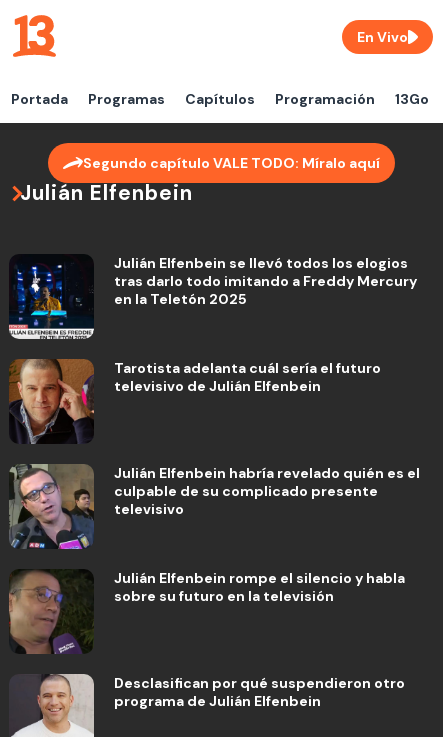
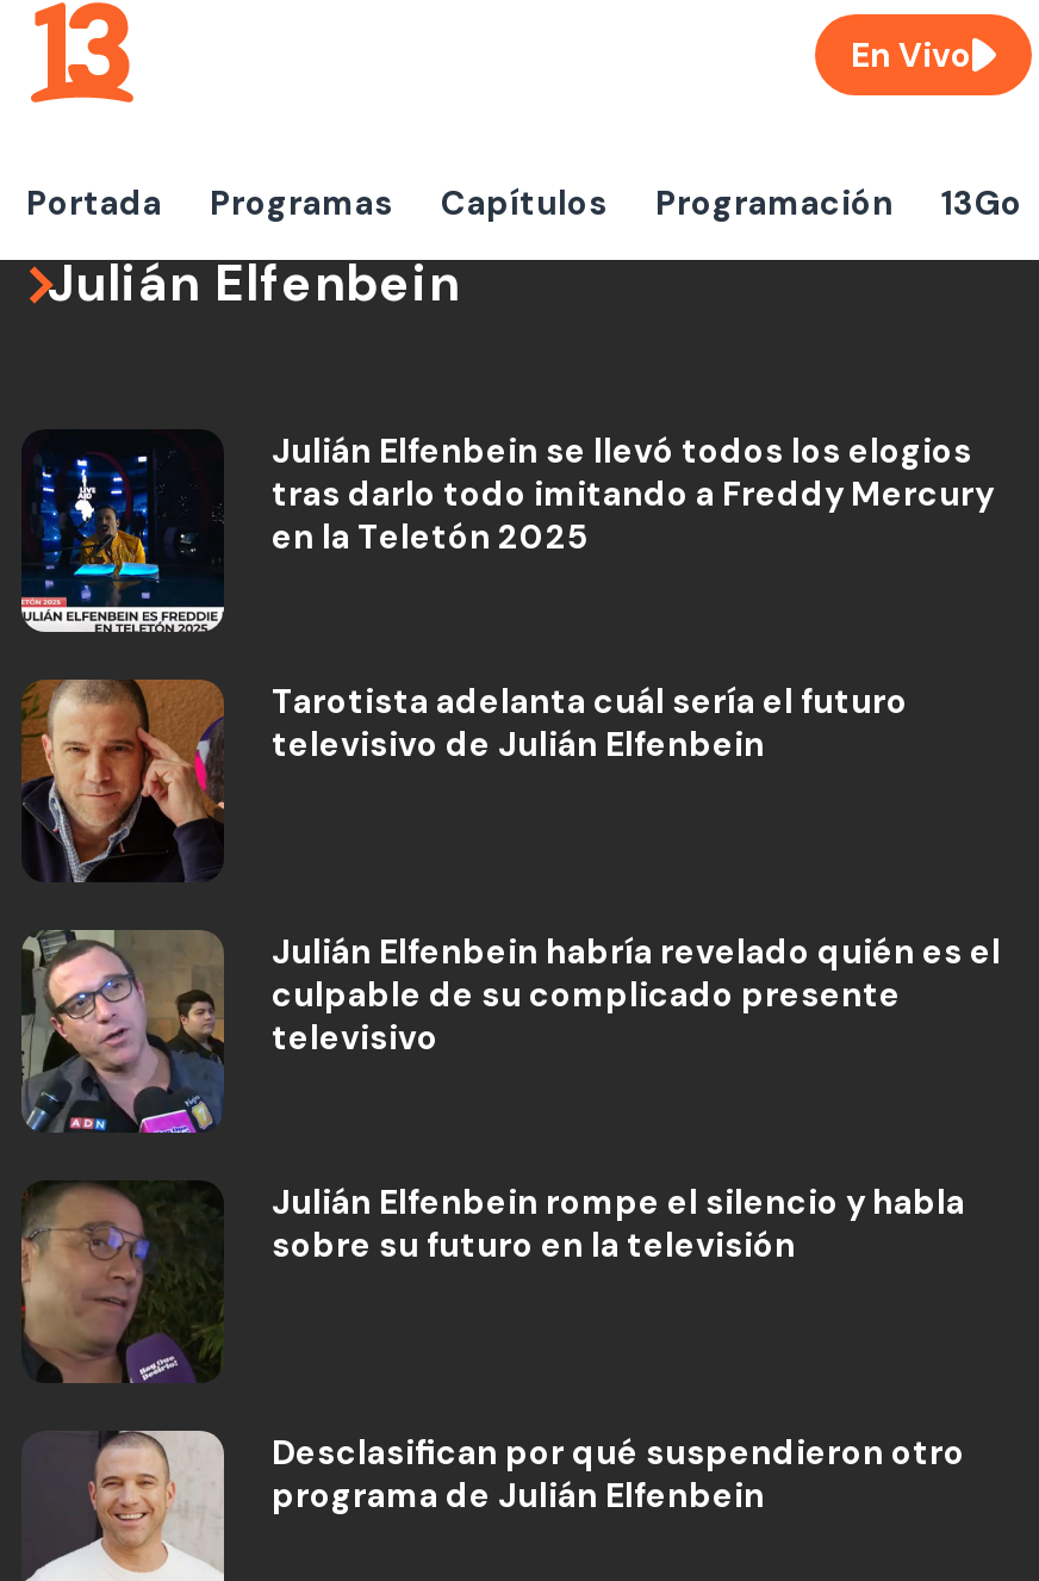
- Segundo capítulo VALE TODO: Míralo aquí
